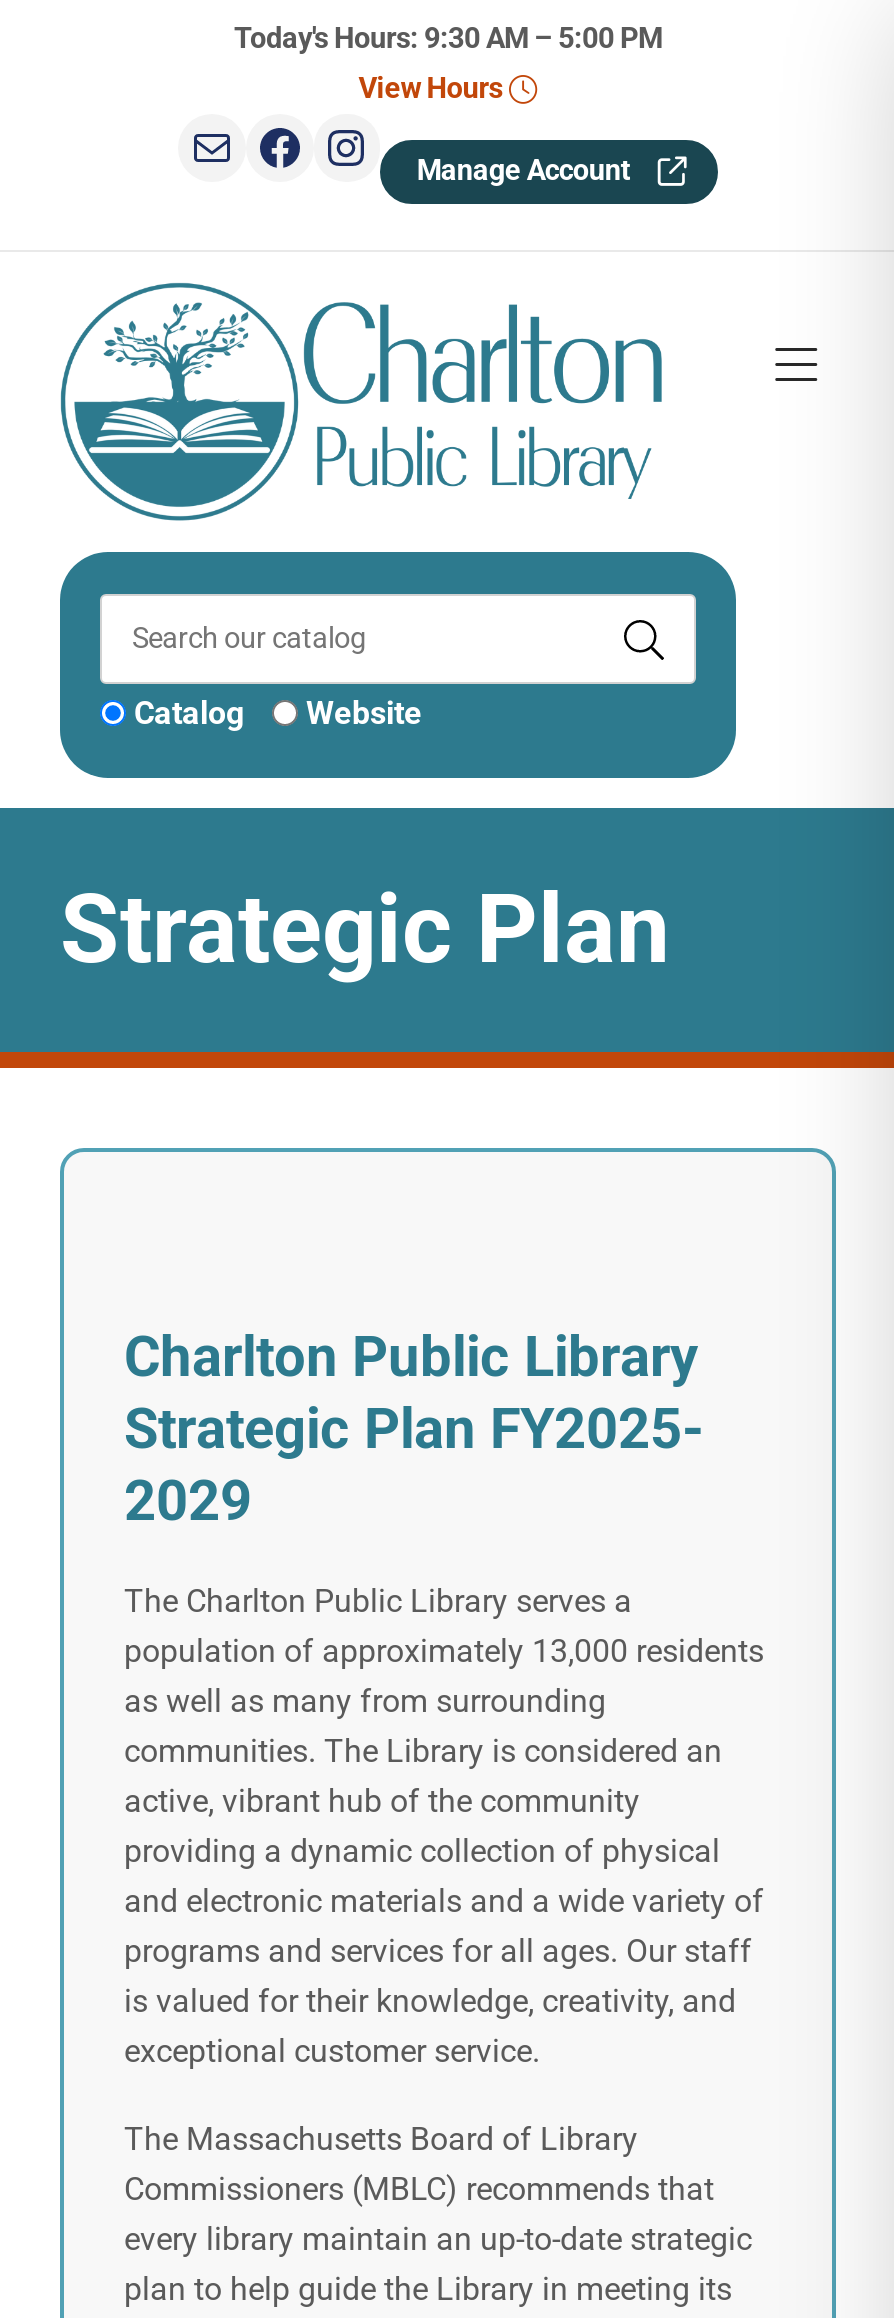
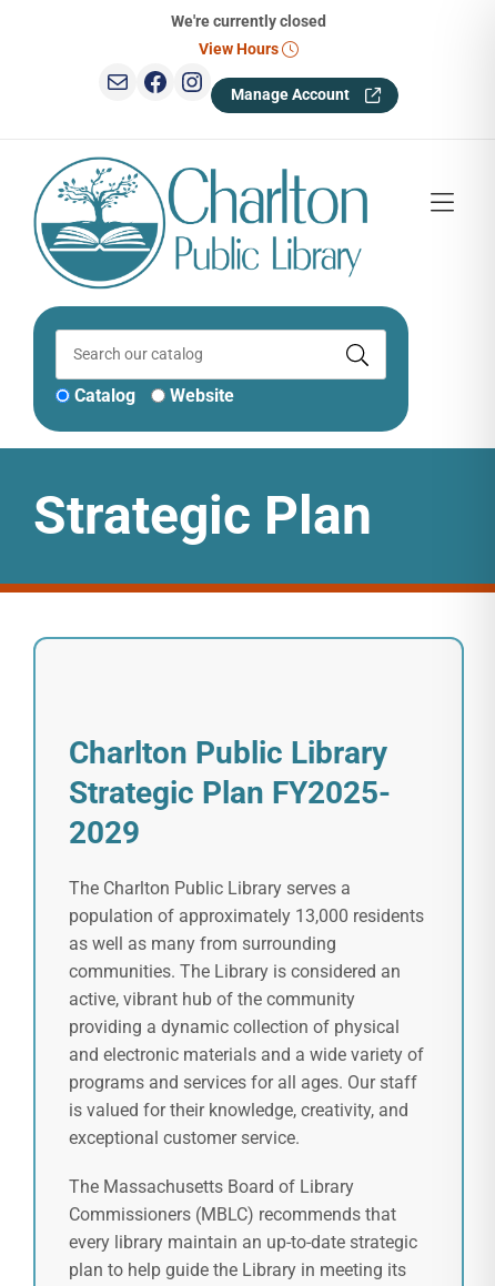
- Today's Hours: 9:30 AM – 5:00 PM
+ We're currently closed
